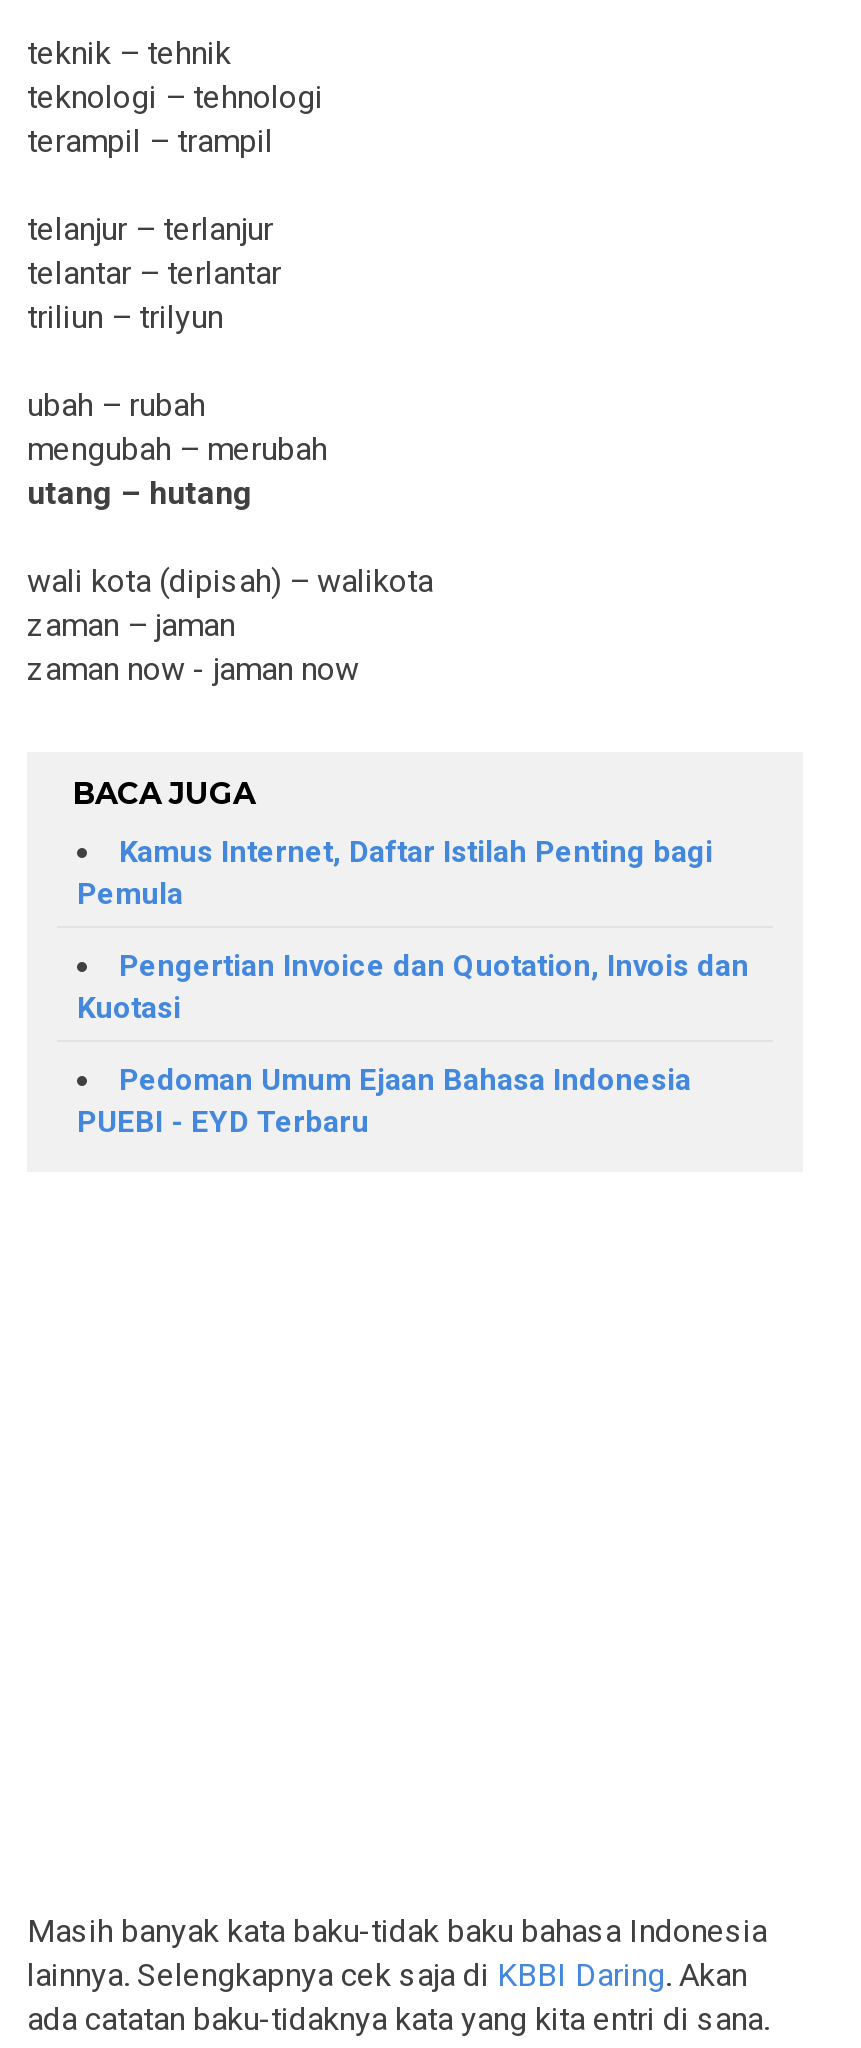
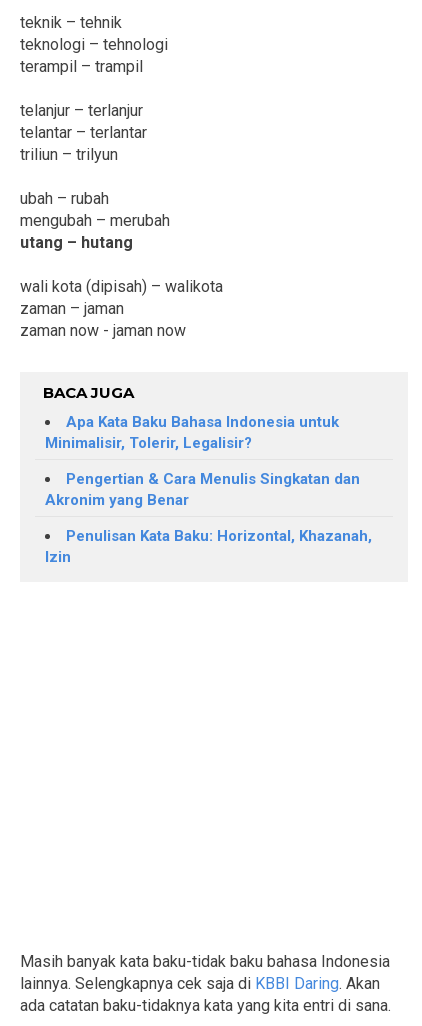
- Kamus Internet, Daftar Istilah Penting bagi
- Pemula
+ Apa Kata Baku Bahasa Indonesia untuk
+ Minimalisir, Tolerir, Legalisir?

- Pengertian Invoice dan Quotation, Invois dan
- Kuotasi
+ Pengertian & Cara Menulis Singkatan dan
+ Akronim yang Benar

- Pedoman Umum Ejaan Bahasa Indonesia
- PUEBI - EYD Terbaru
+ Penulisan Kata Baku: Horizontal, Khazanah,
+ Izin
